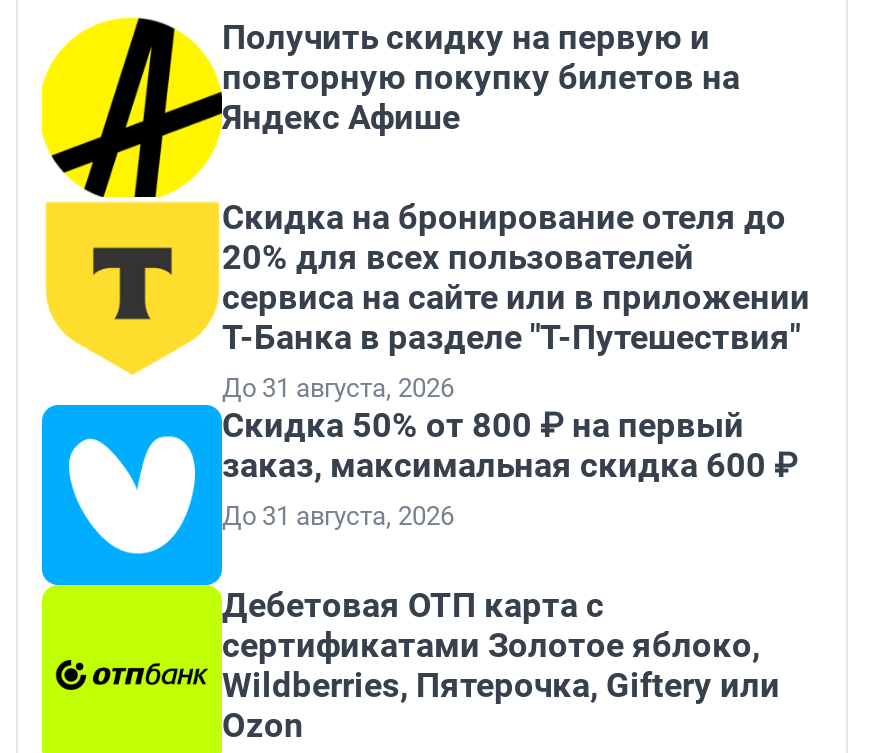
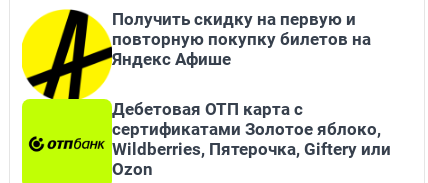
- [image]
- Скидка на бронирование отеля до
- 20% для всех пользователей
- сервиса на сайте или в приложении
- Т-Банка в разделе "Т-Путешествия"
- До 31 августа, 2026
- Скидка 50% от 800 ₽ на первый
- заказ, максимальная скидка 600 ₽
- До 31 августа, 2026

- [image]
